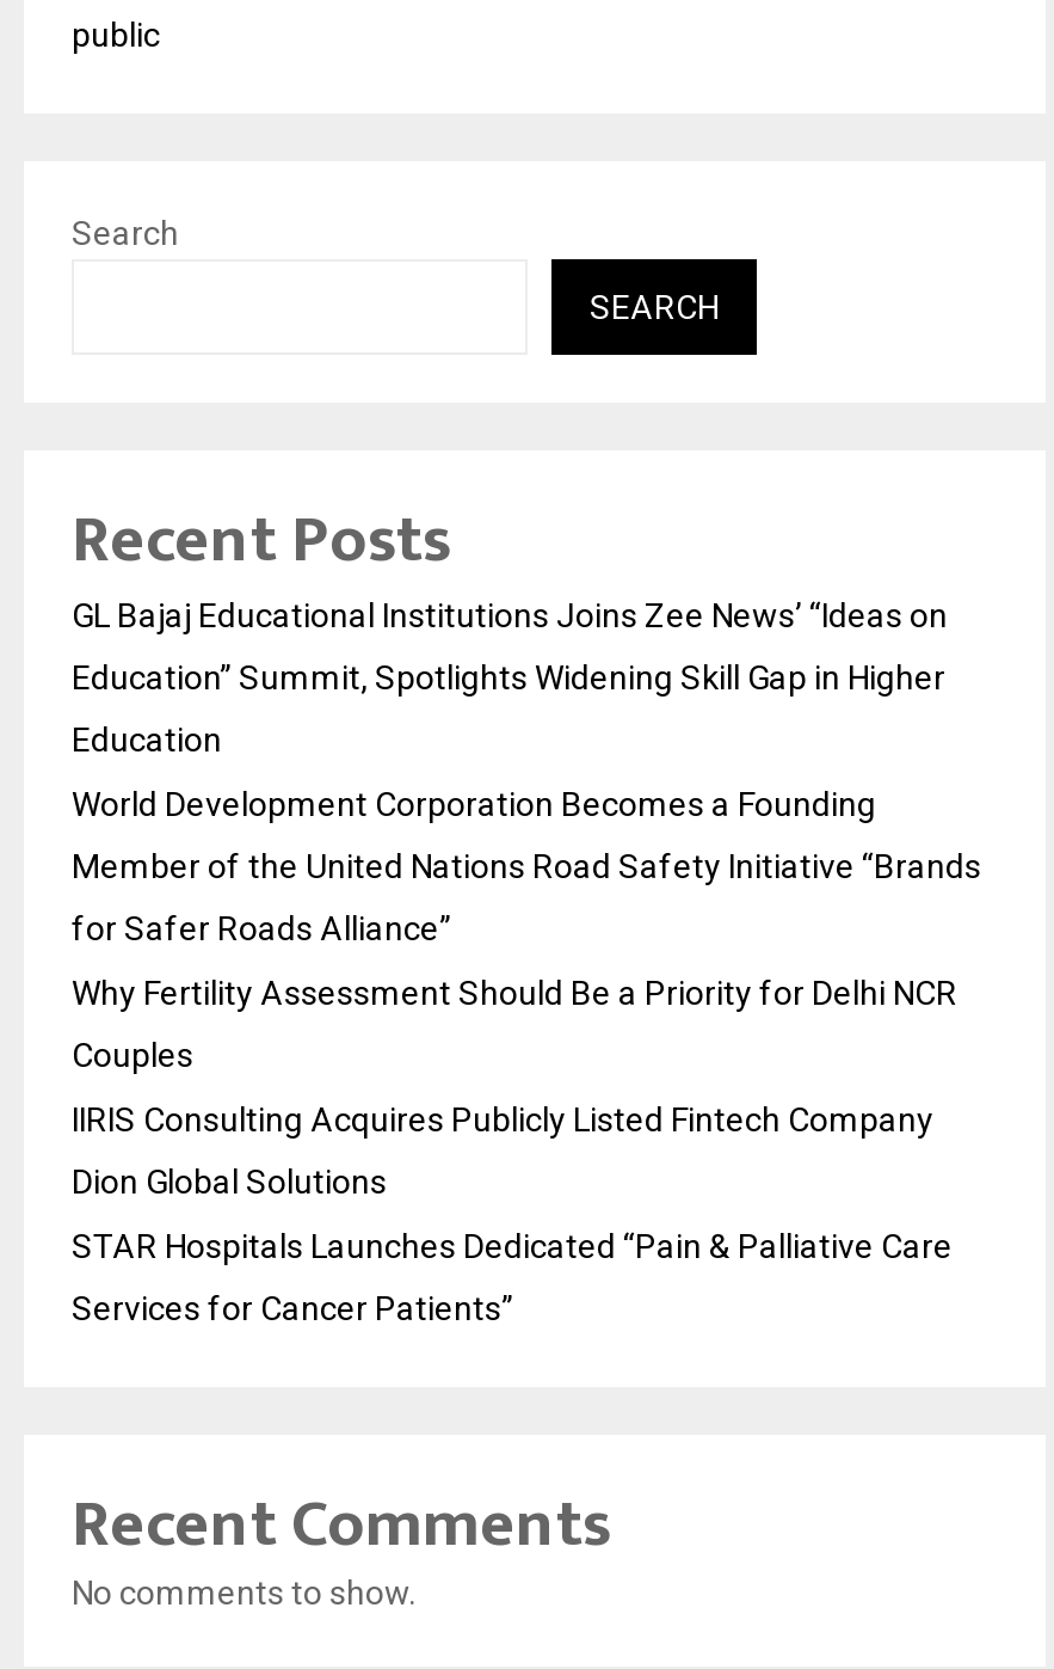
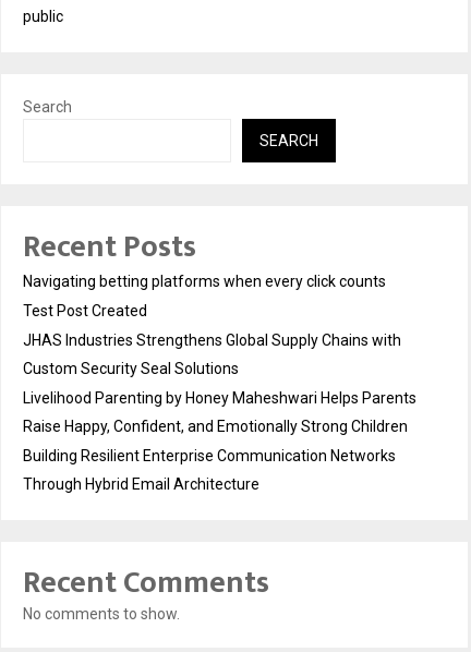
- GL Bajaj Educational Institutions Joins Zee News’ “Ideas on
- Education” Summit, Spotlights Widening Skill Gap in Higher
- Education
- World Development Corporation Becomes a Founding
- Member of the United Nations Road Safety Initiative “Brands
- for Safer Roads Alliance”
- Why Fertility Assessment Should Be a Priority for Delhi NCR
- Couples
- IIRIS Consulting Acquires Publicly Listed Fintech Company
- Dion Global Solutions
- STAR Hospitals Launches Dedicated “Pain & Palliative Care
- Services for Cancer Patients”
+ Navigating betting platforms when every click counts
+ Test Post Created
+ JHAS Industries Strengthens Global Supply Chains with
+ Custom Security Seal Solutions
+ Livelihood Parenting by Honey Maheshwari Helps Parents
+ Raise Happy, Confident, and Emotionally Strong Children
+ Building Resilient Enterprise Communication Networks
+ Through Hybrid Email Architecture
